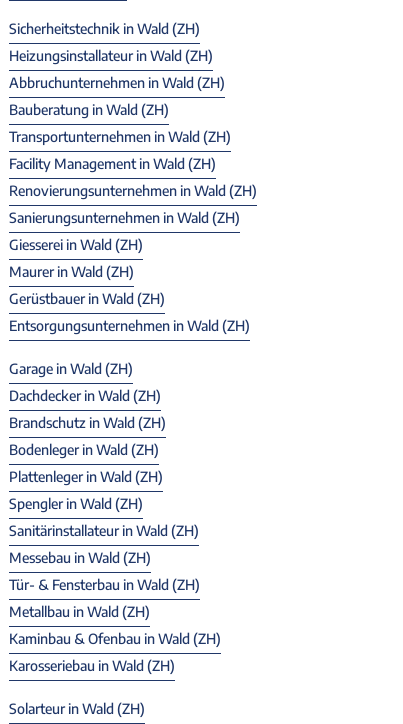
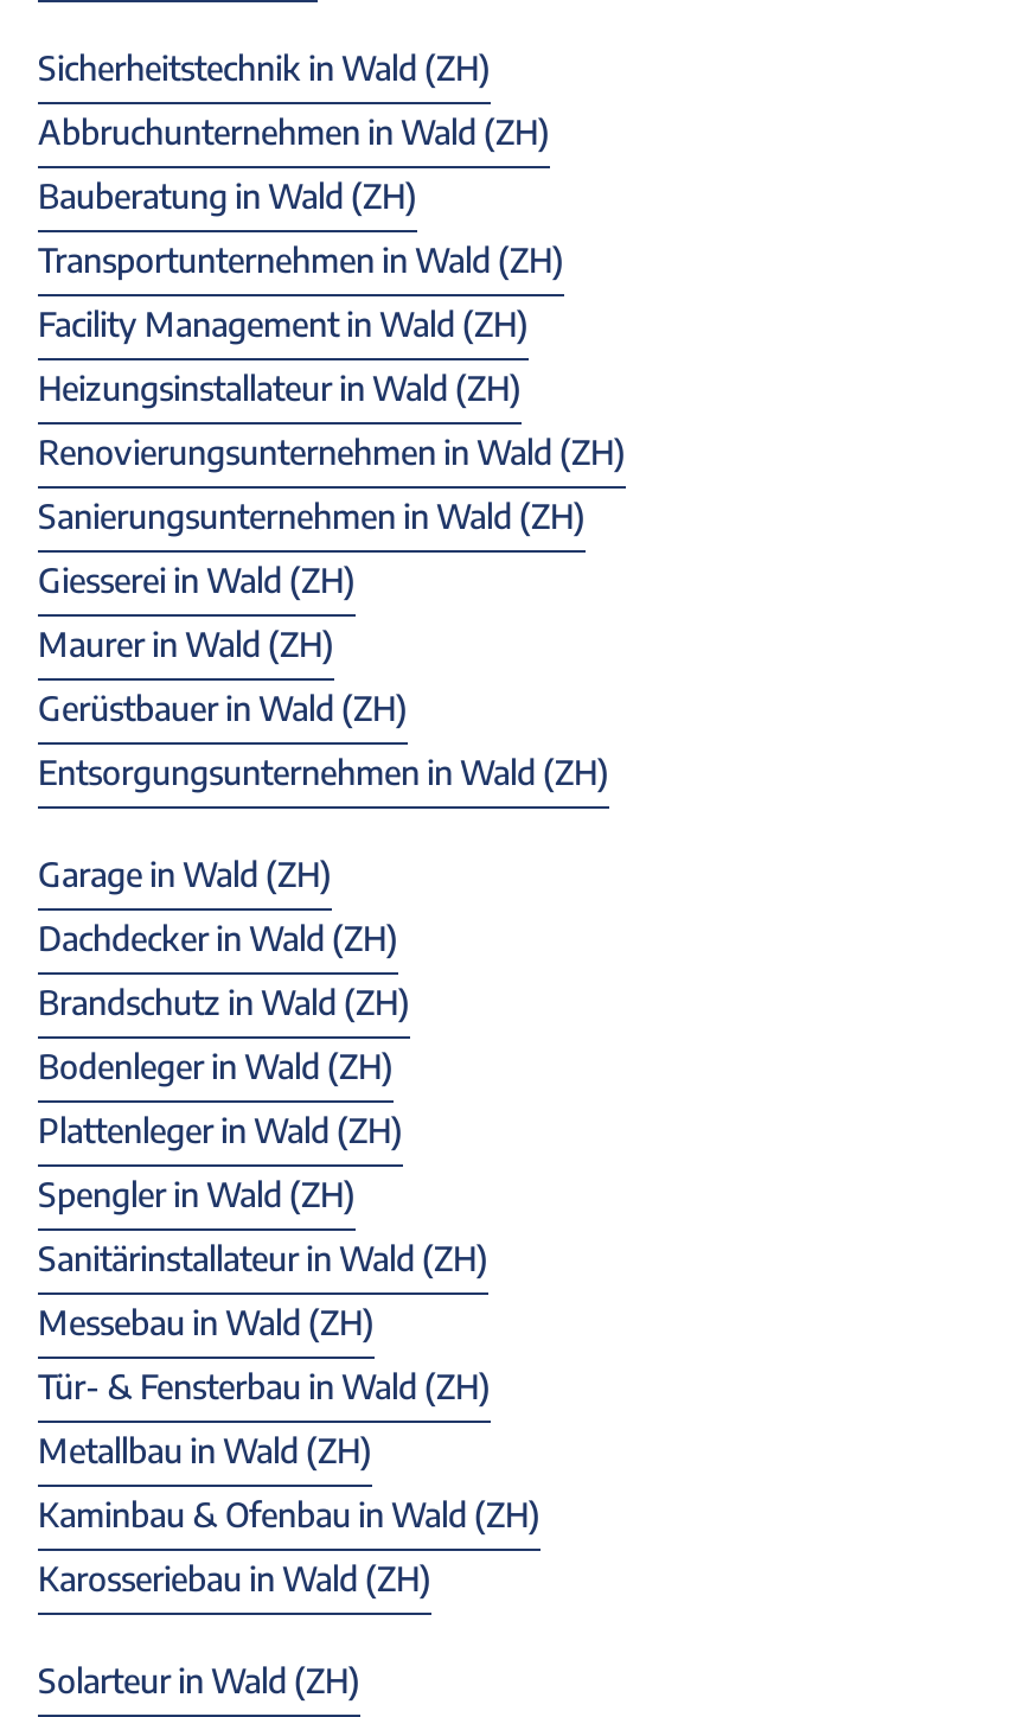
moved down: Heizungsinstallateur in Wald (ZH)

moved up: Abbruchunternehmen in Wald (ZH) | Bauberatung in Wald (ZH) | Transportunternehmen in Wald (ZH) | Facility Management in Wald (ZH)
